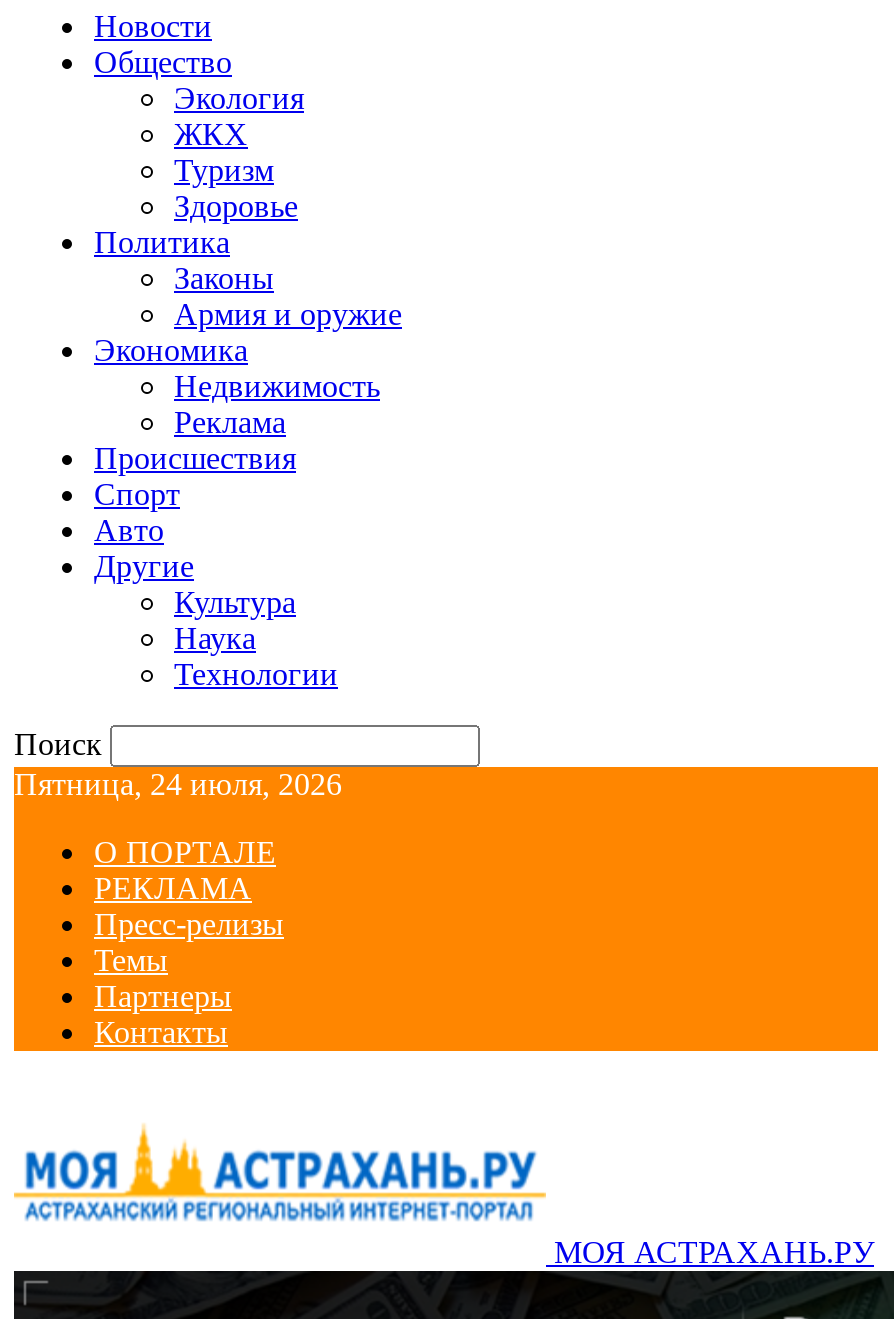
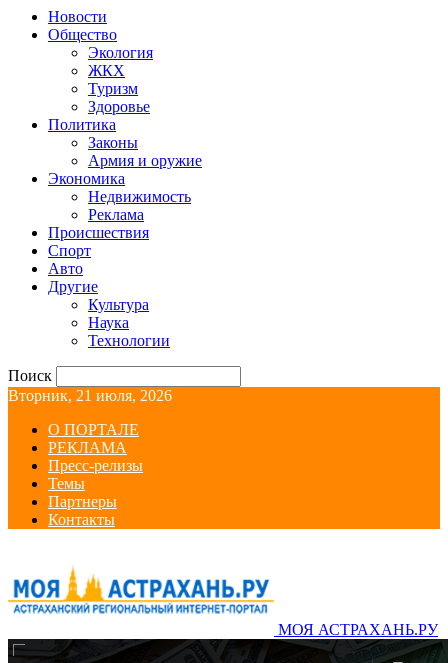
- Пятница, 24 июля, 2026
+ Вторник, 21 июля, 2026
